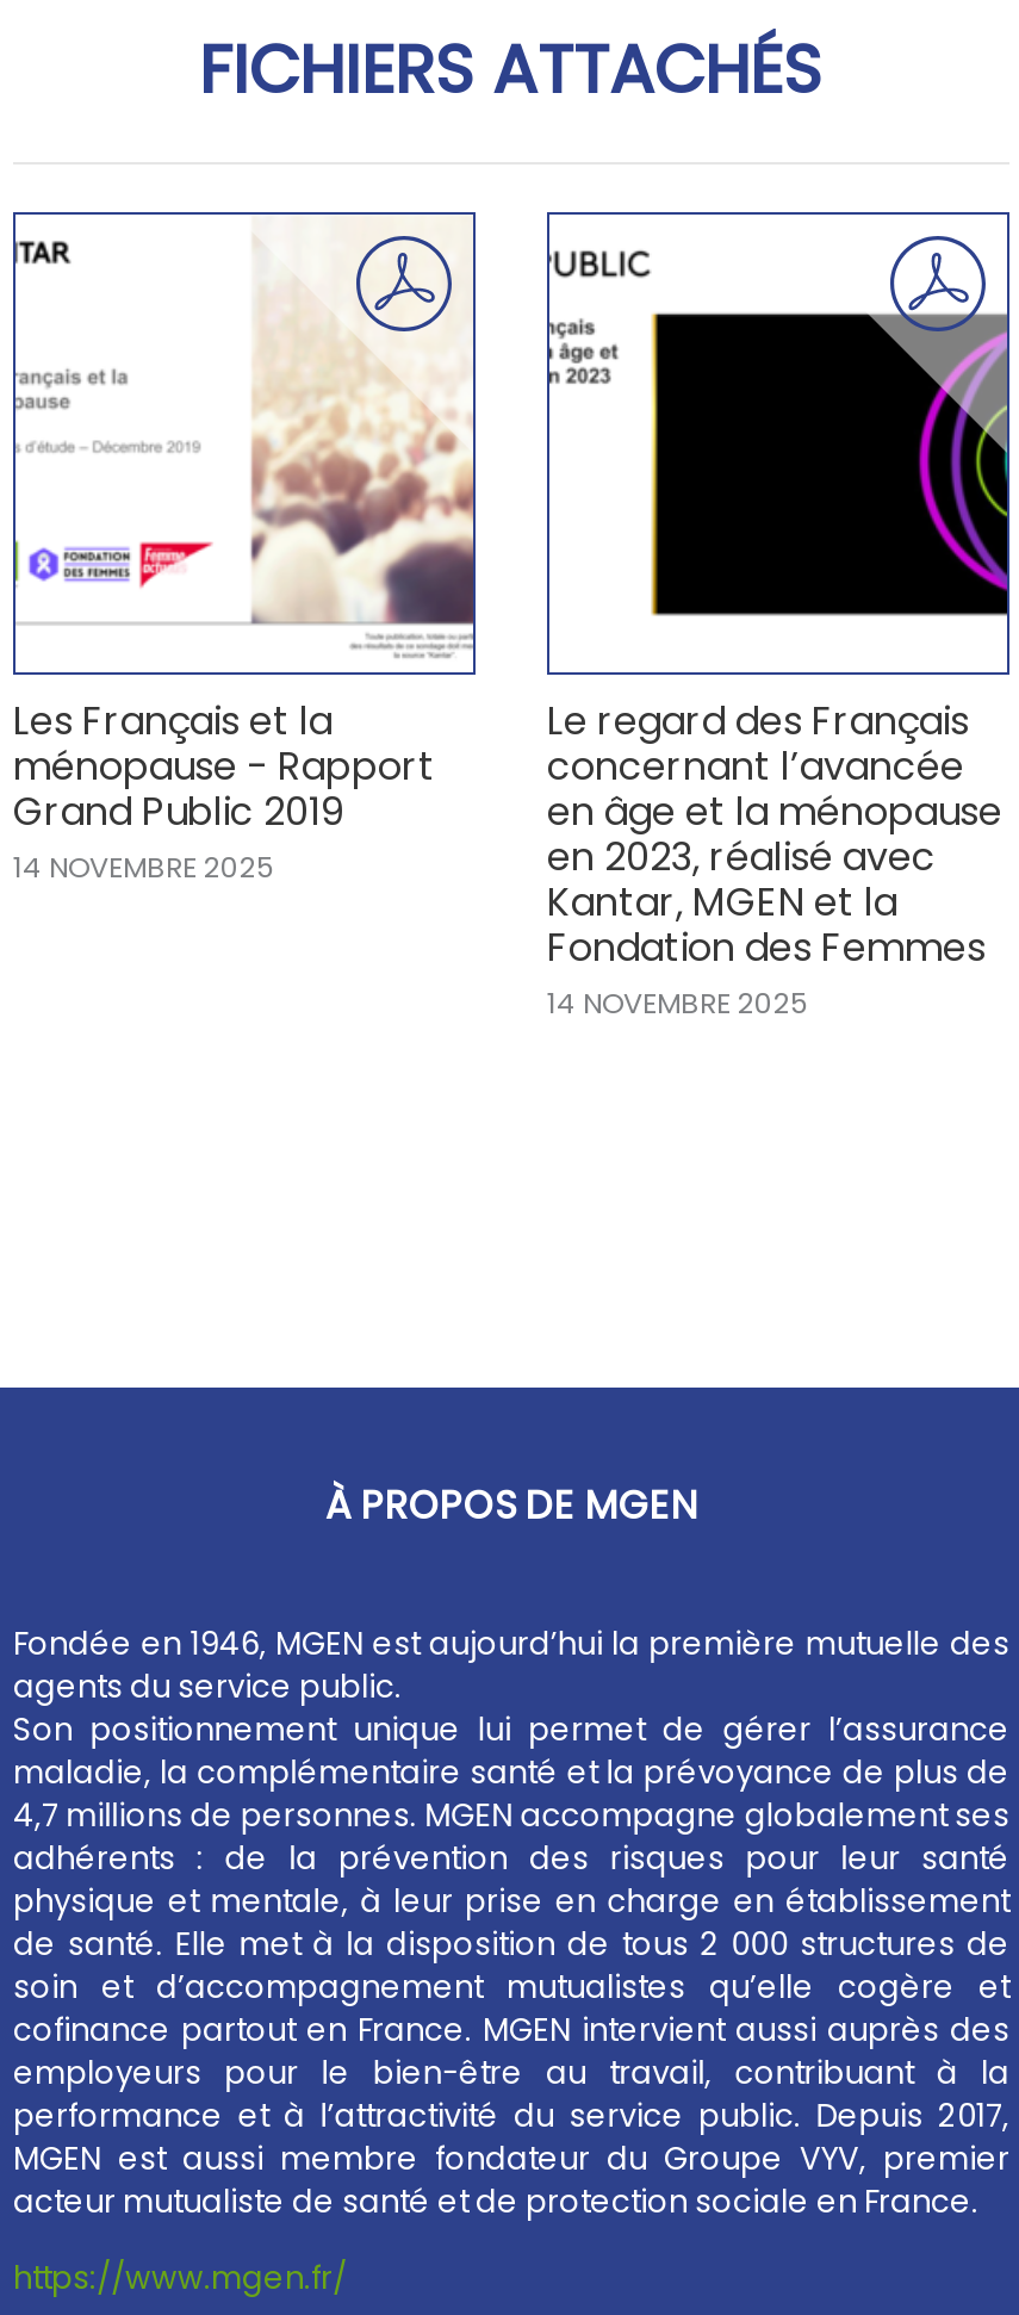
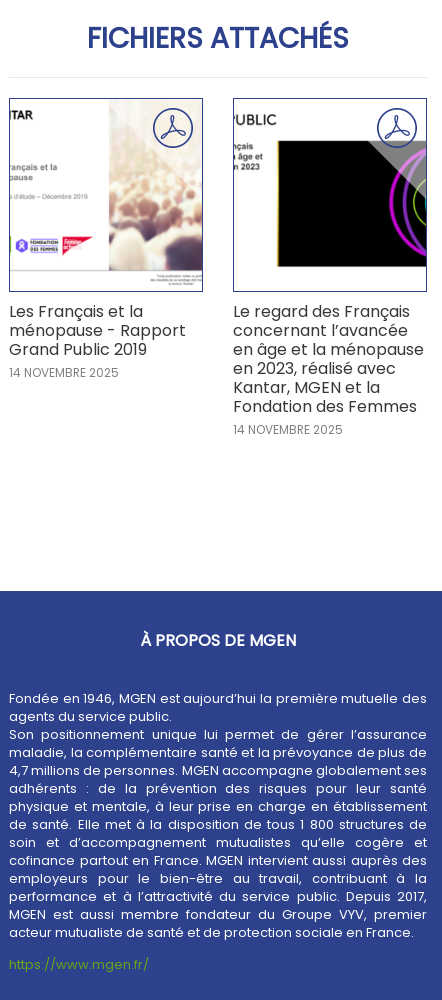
- de santé. Elle met à la disposition de tous 2 000 structures de
+ de santé. Elle met à la disposition de tous 1 800 structures de
